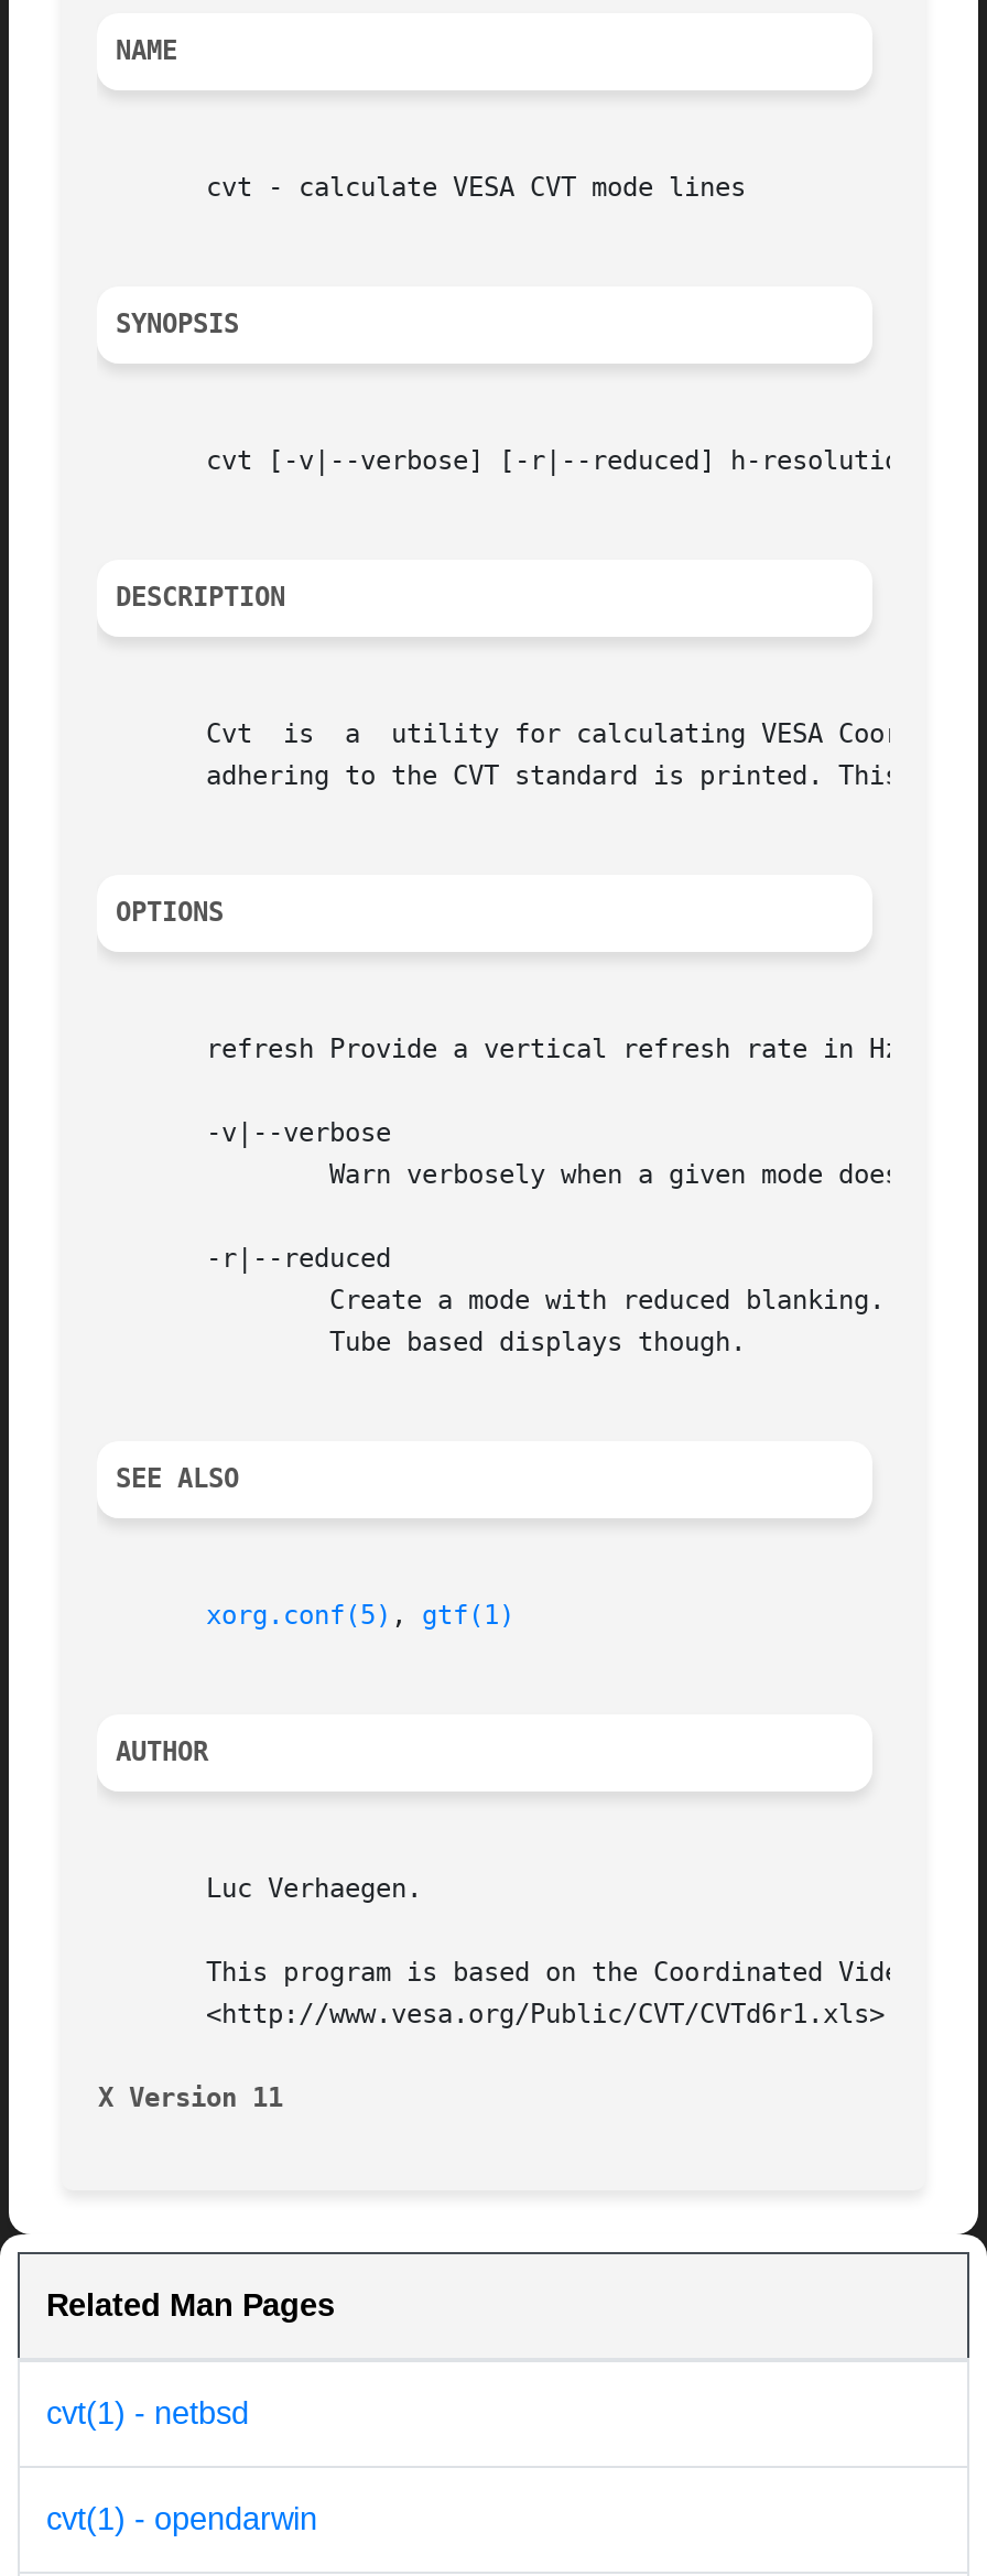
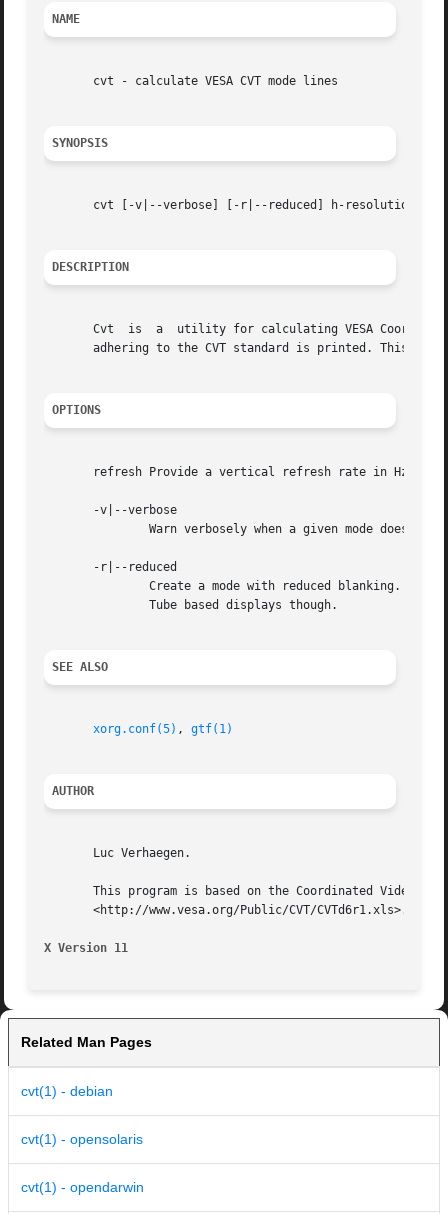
- cvt(1) - netbsd
+ cvt(1) - debian
+ cvt(1) - opensolaris
